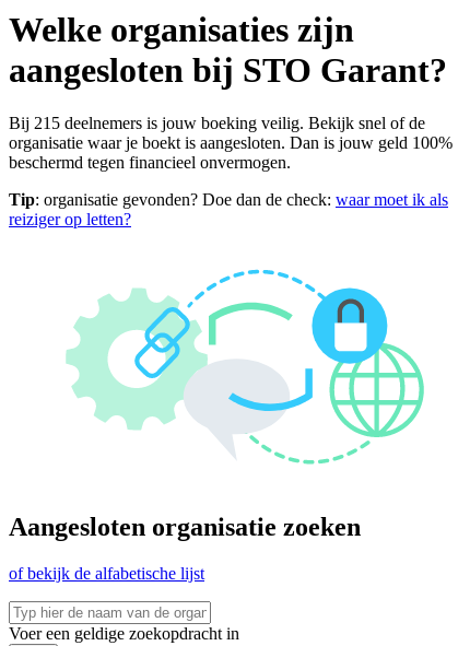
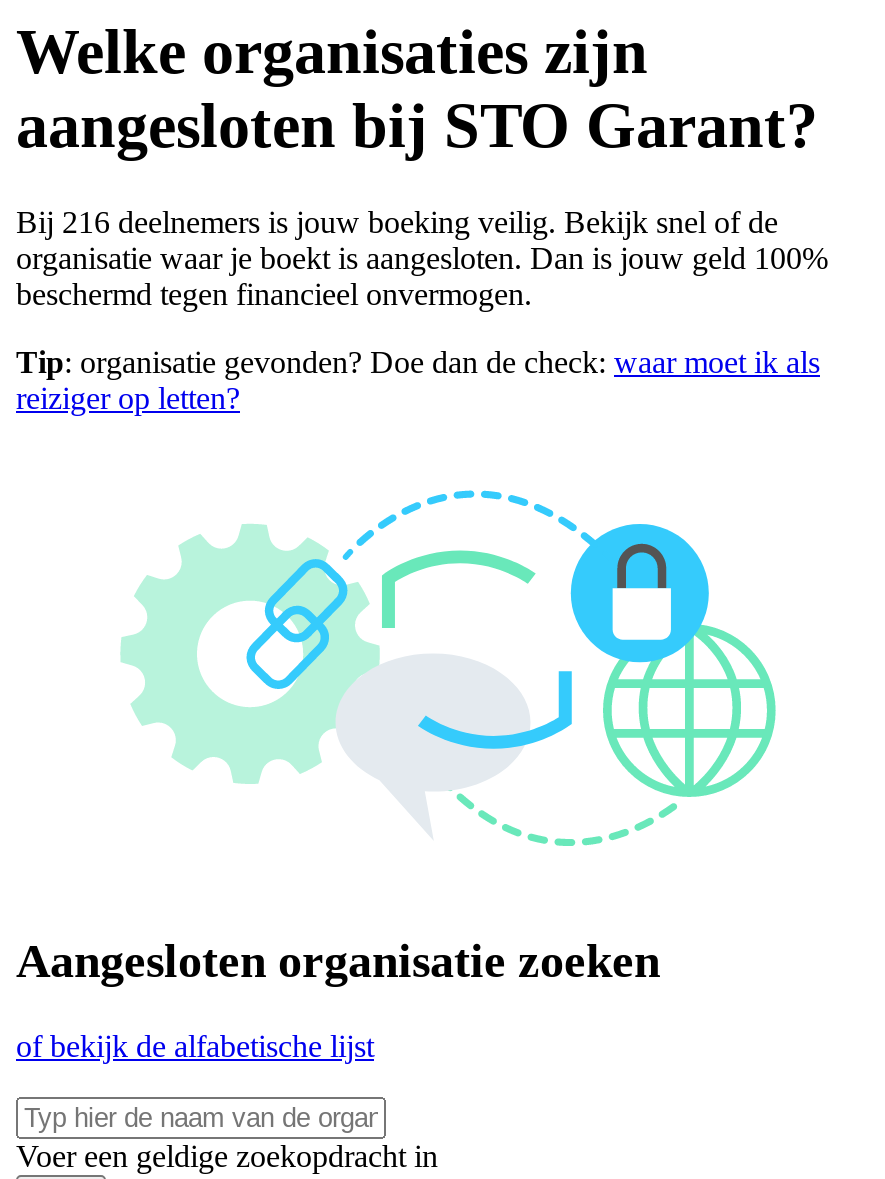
- Bij 215 deelnemers is jouw boeking veilig. Bekijk snel of de
+ Bij 216 deelnemers is jouw boeking veilig. Bekijk snel of de
